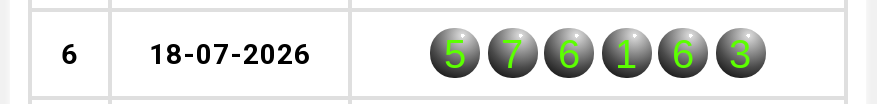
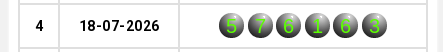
- 6
+ 4
